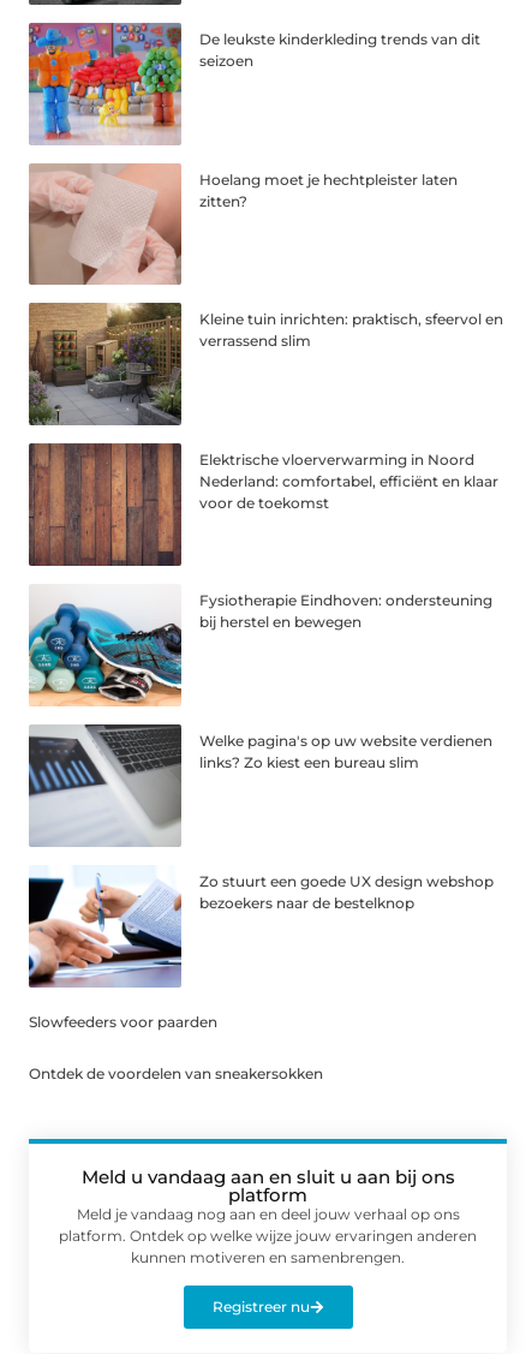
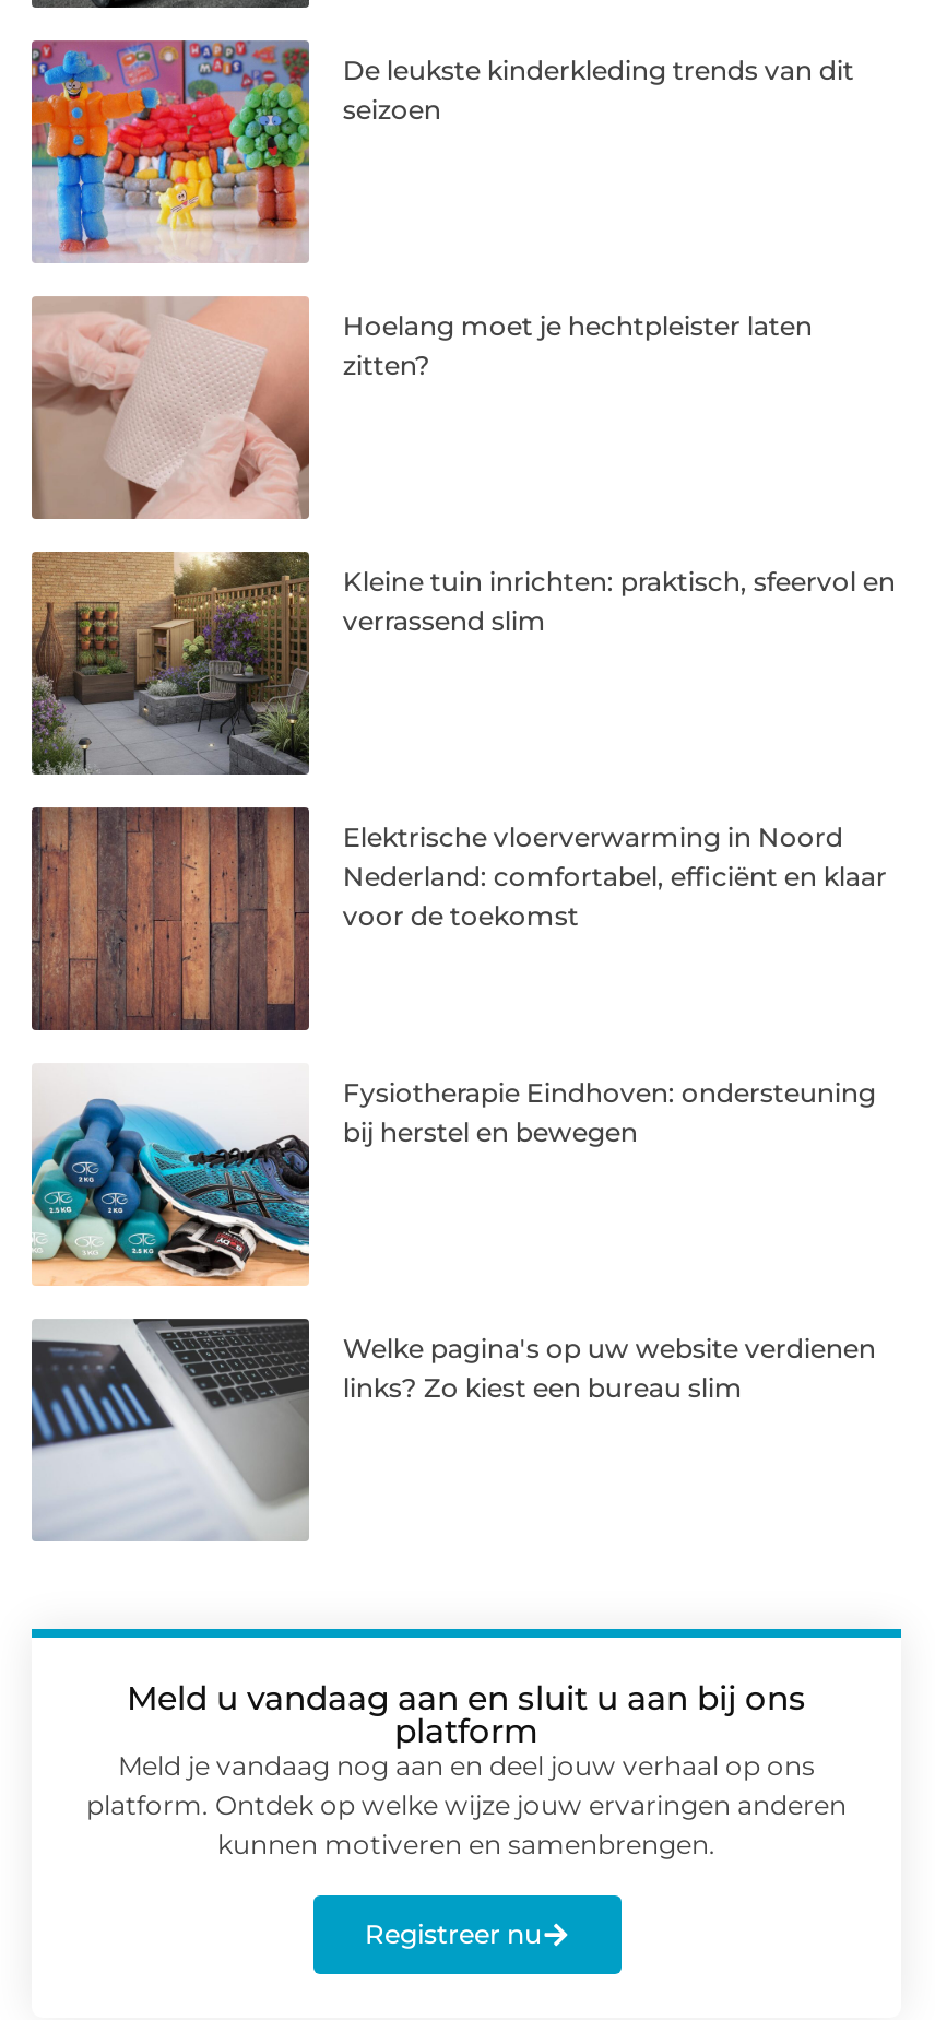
- [image]
- Zo stuurt een goede UX design webshop
- bezoekers naar de bestelknop

- Slowfeeders voor paarden
- Ontdek de voordelen van sneakersokken
